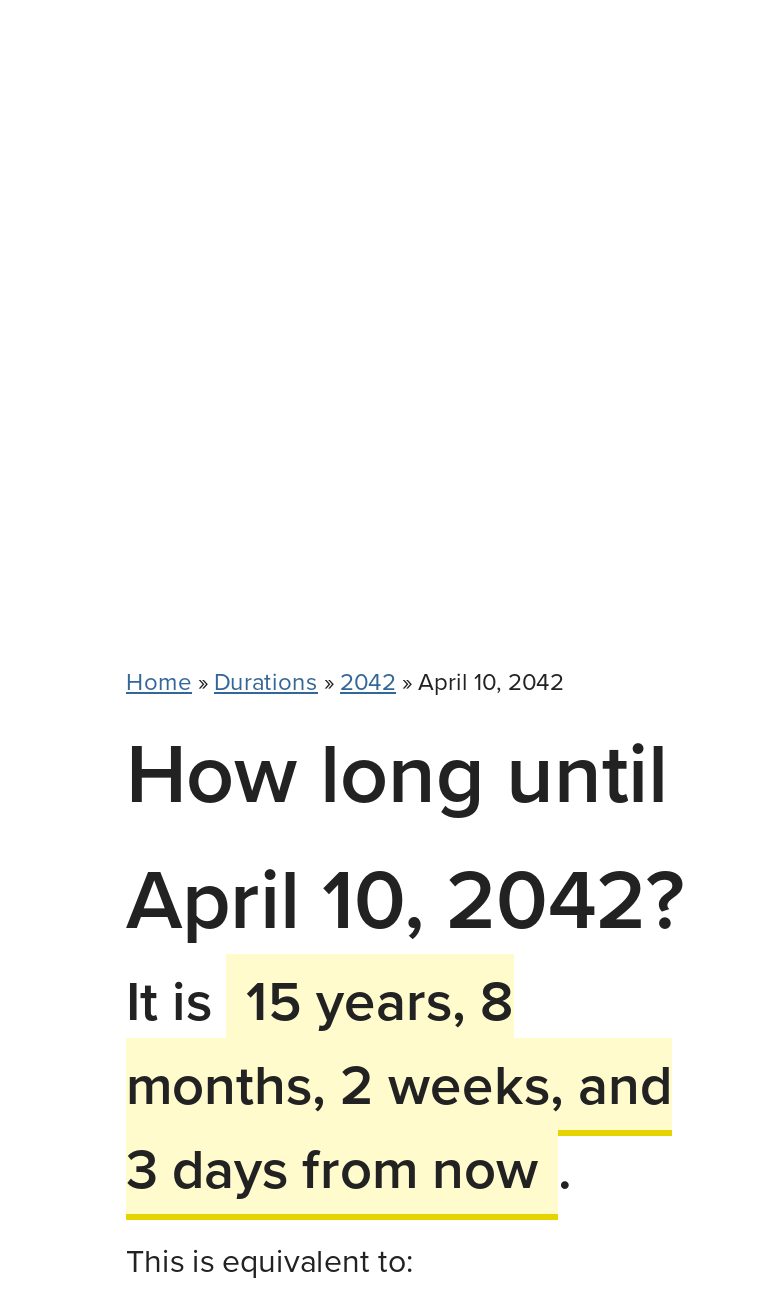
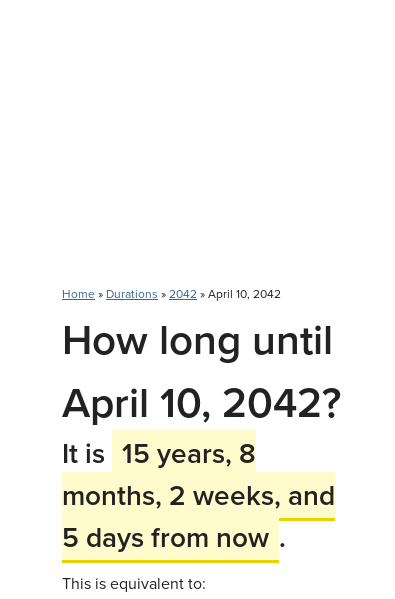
- 3 days from now .
+ 5 days from now .
